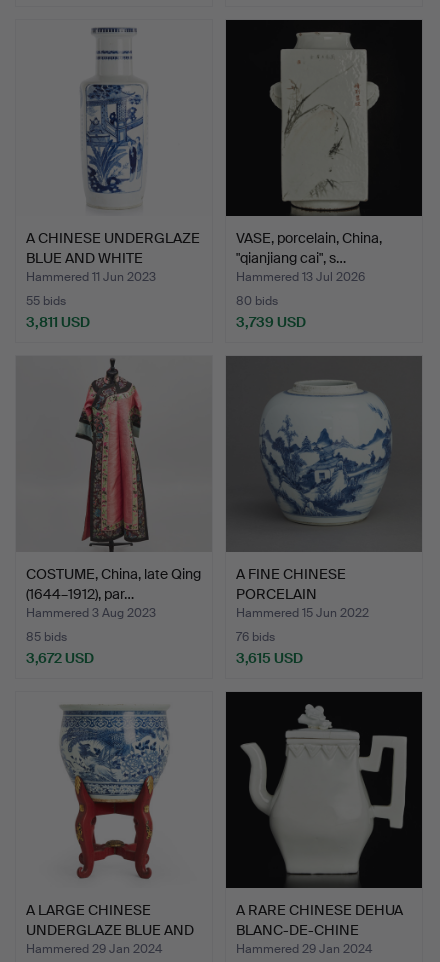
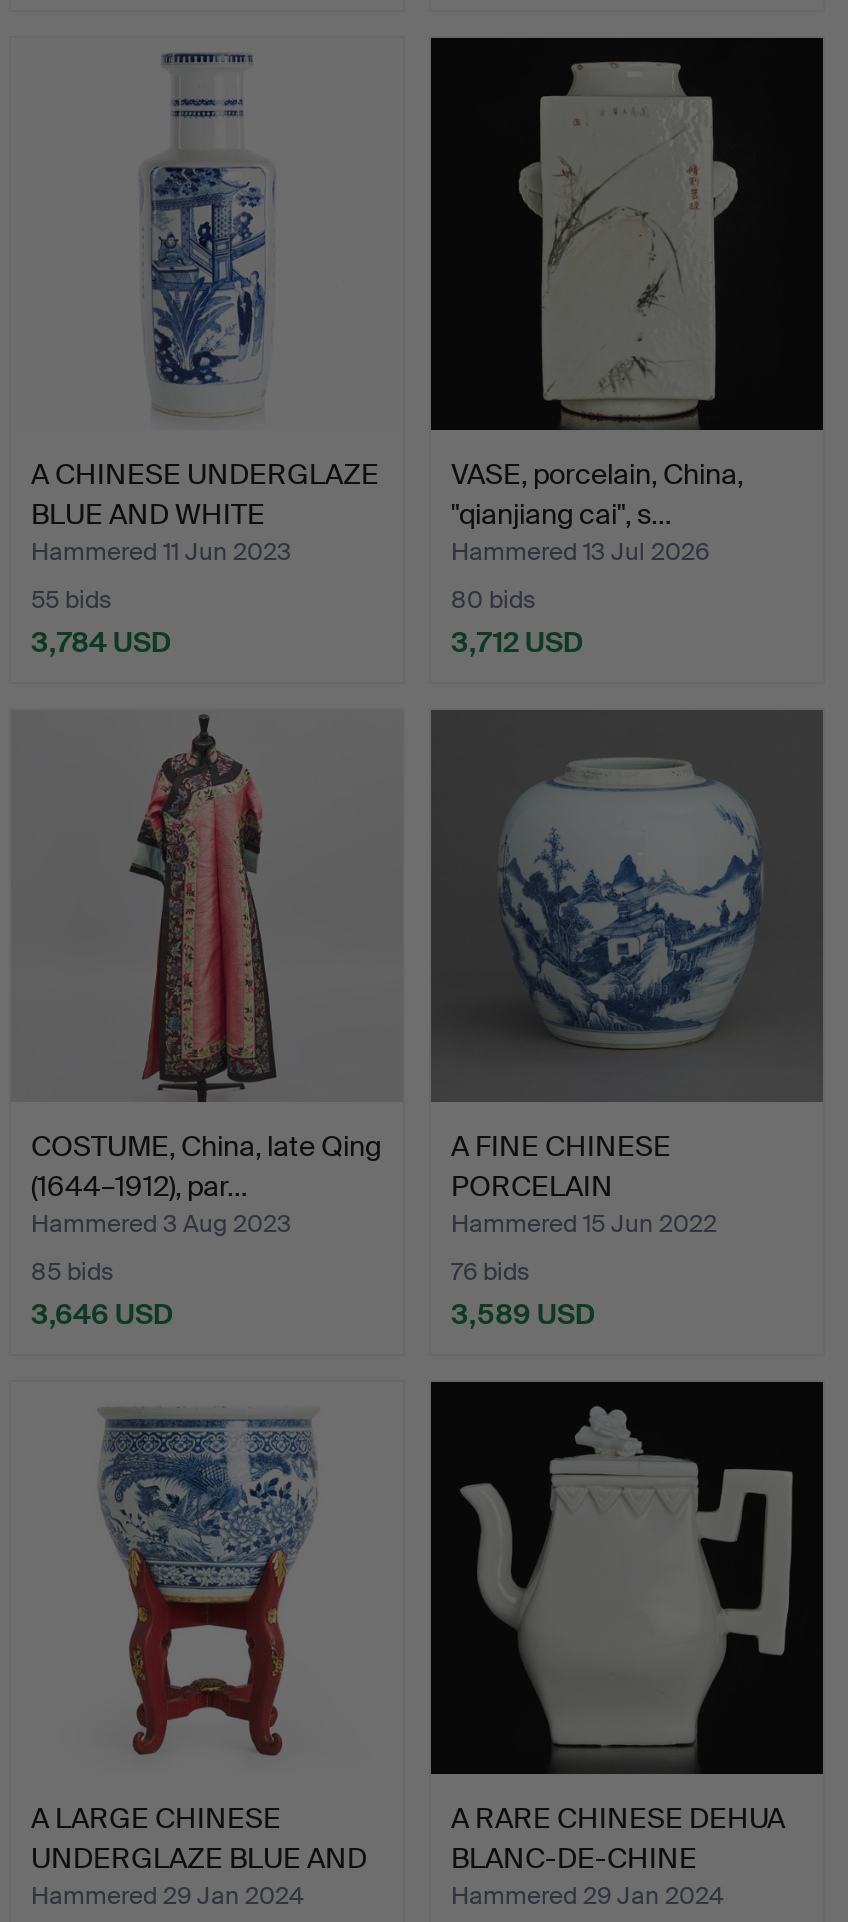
- 3,811 USD
+ 3,784 USD

- 3,739 USD
+ 3,712 USD

- 3,672 USD
+ 3,646 USD

- 3,615 USD
+ 3,589 USD
